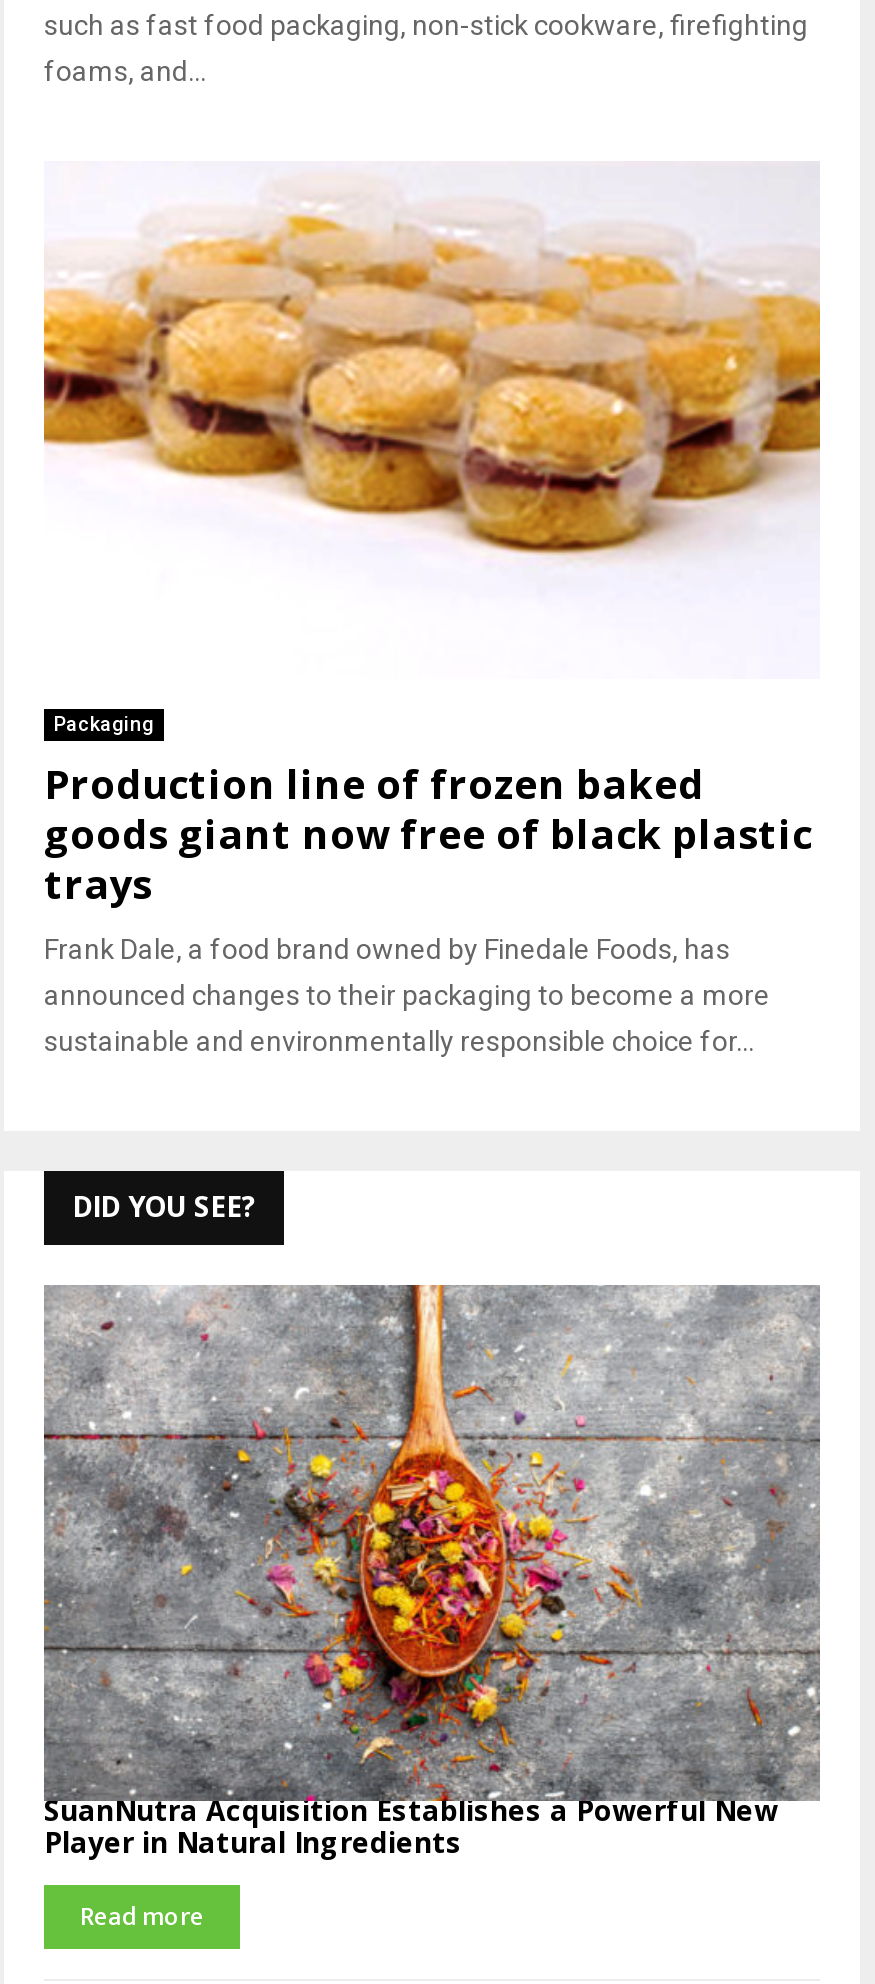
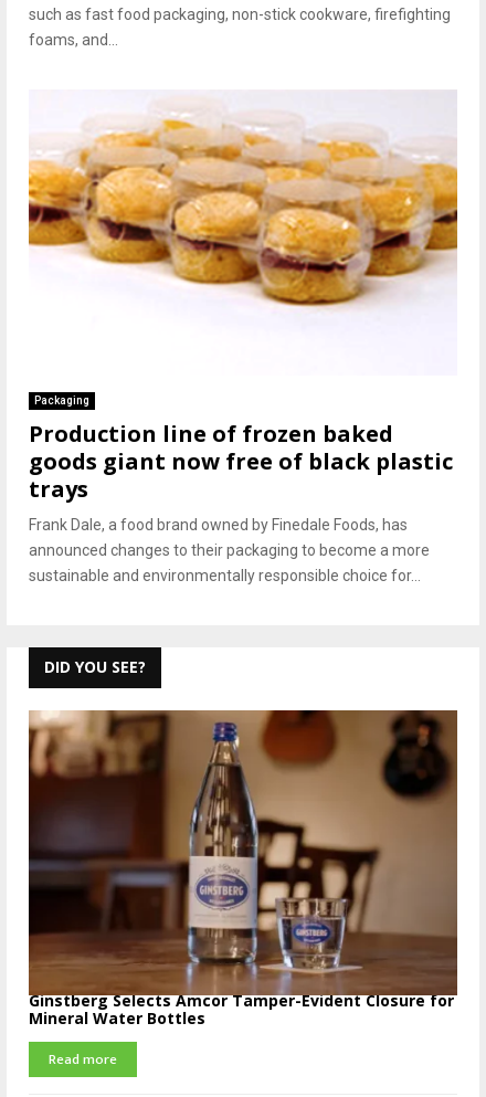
- [image]
- SuanNutra Acquisition Establishes a Powerful New
- Player in Natural Ingredients
+ [image]
+ Ginstberg Selects Amcor Tamper-Evident Closure for
+ Mineral Water Bottles
